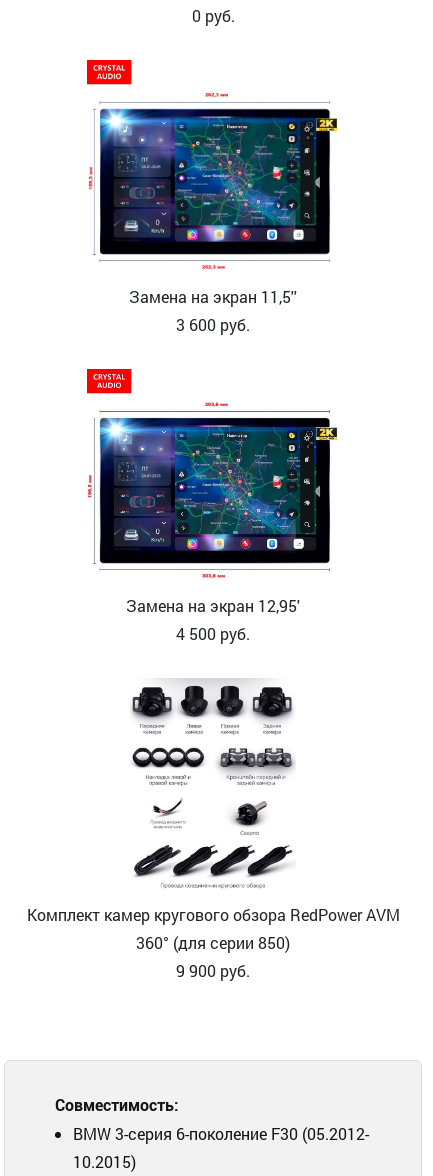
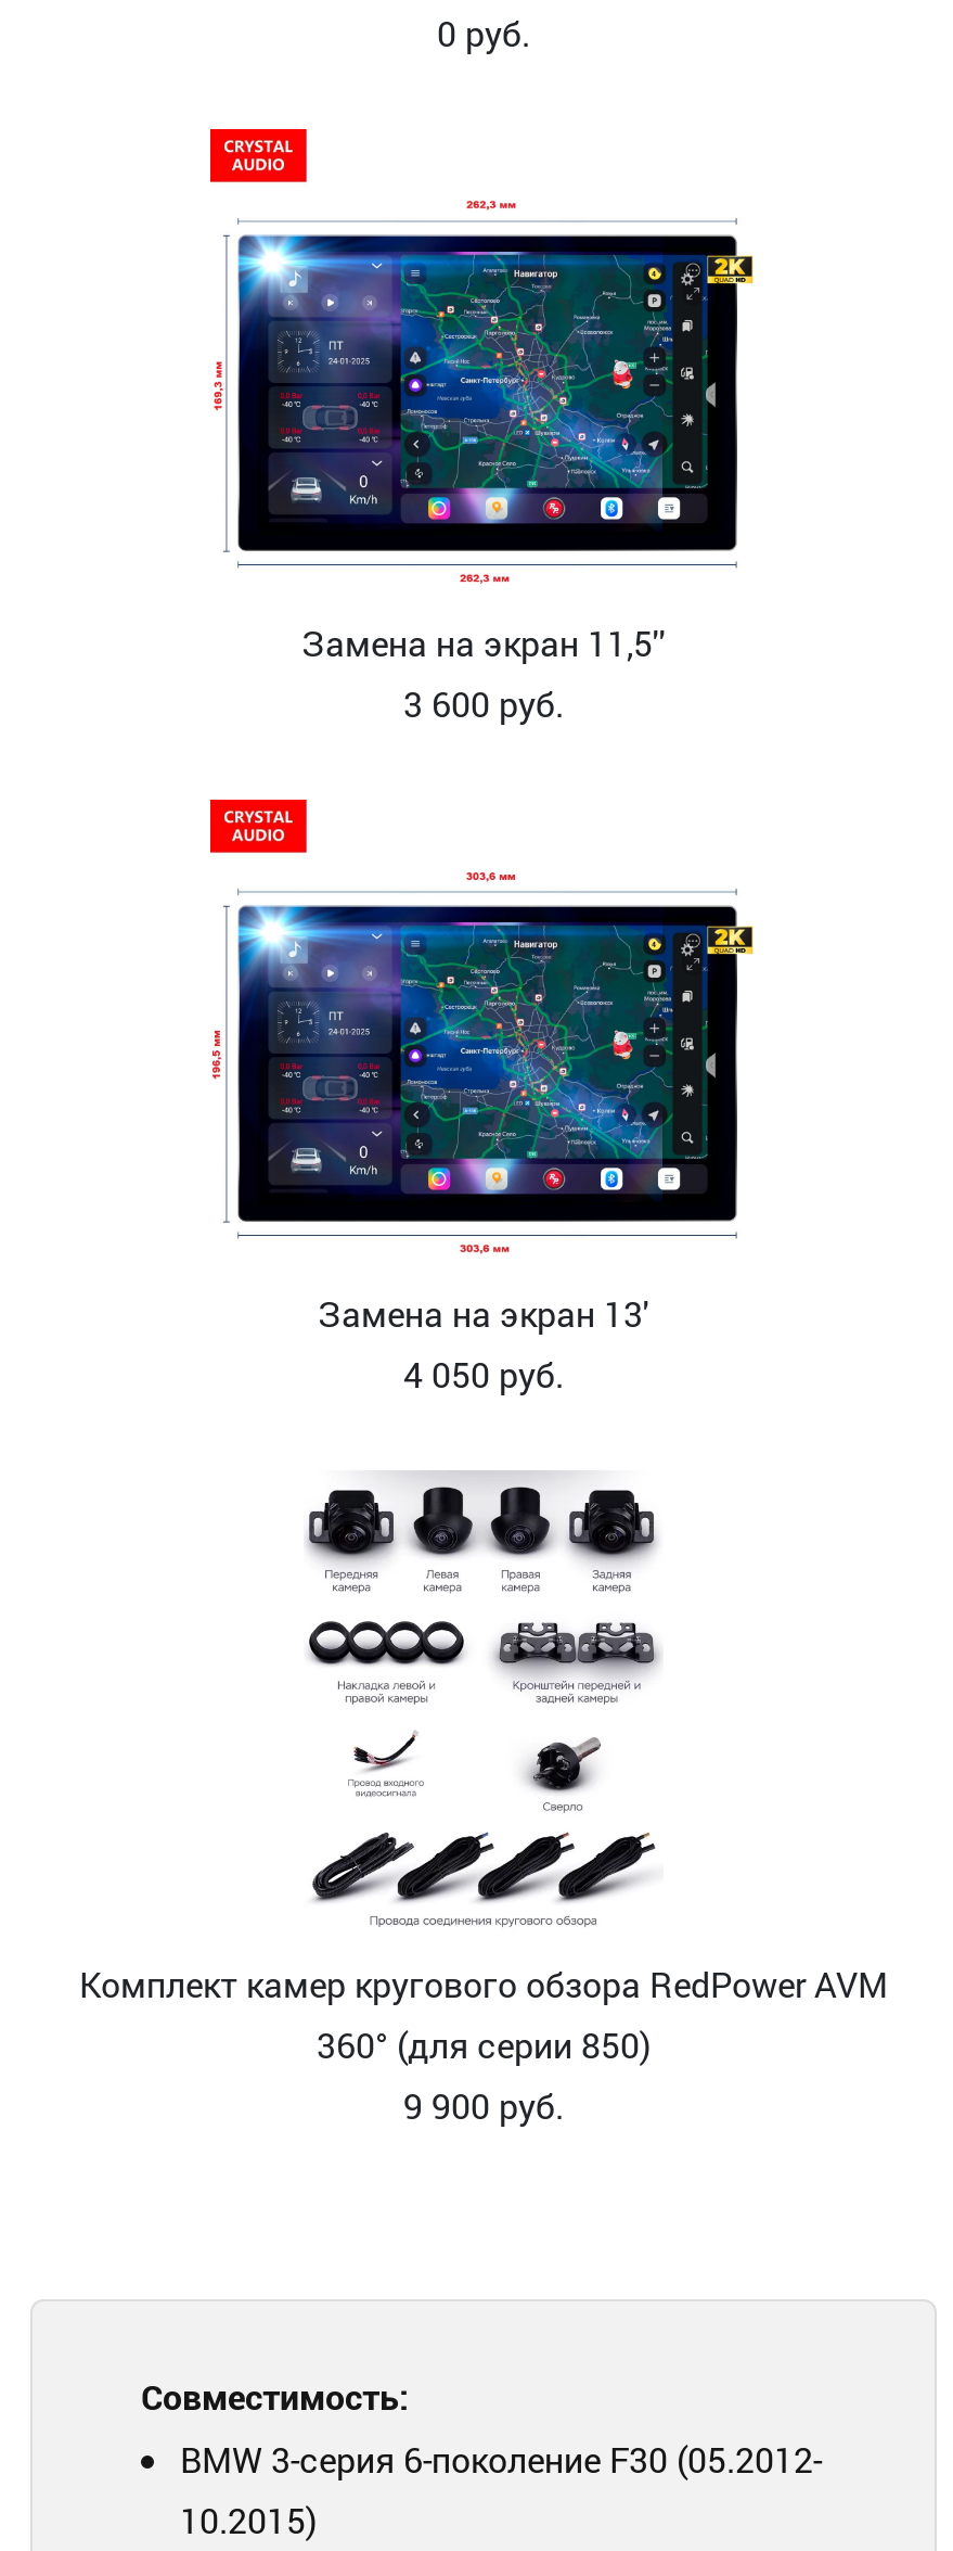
- Замена на экран 12,95'
+ Замена на экран 13'

- 4 500 руб.
+ 4 050 руб.
